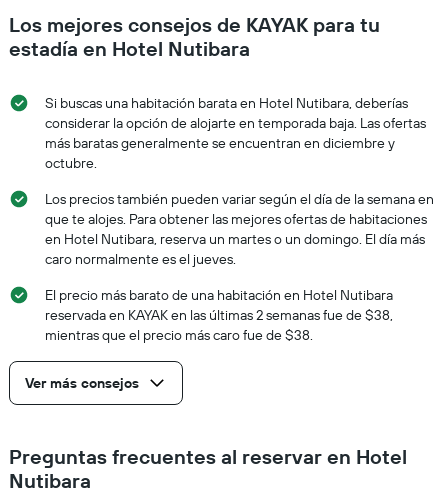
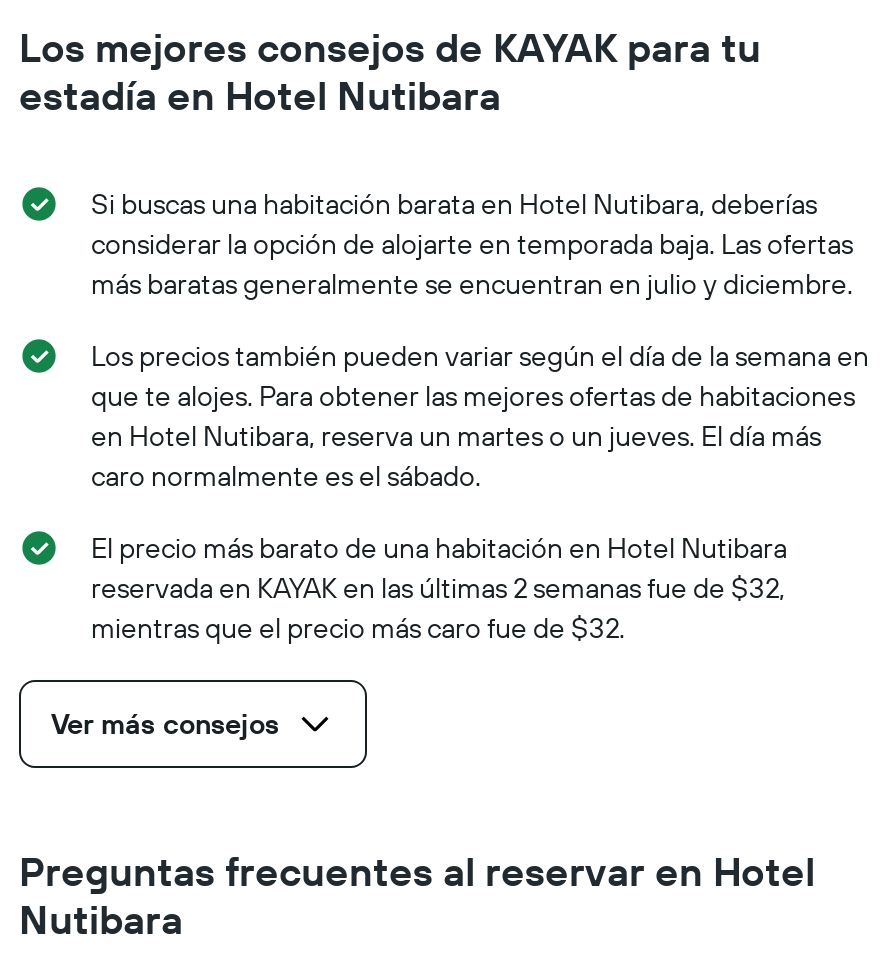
- más baratas generalmente se encuentran en diciembre y
- octubre.
+ más baratas generalmente se encuentran en julio y diciembre.

- en Hotel Nutibara, reserva un martes o un domingo. El día más
+ en Hotel Nutibara, reserva un martes o un jueves. El día más

- caro normalmente es el jueves.
+ caro normalmente es el sábado.

- reservada en KAYAK en las últimas 2 semanas fue de $38,
+ reservada en KAYAK en las últimas 2 semanas fue de $32,

- mientras que el precio más caro fue de $38.
+ mientras que el precio más caro fue de $32.
